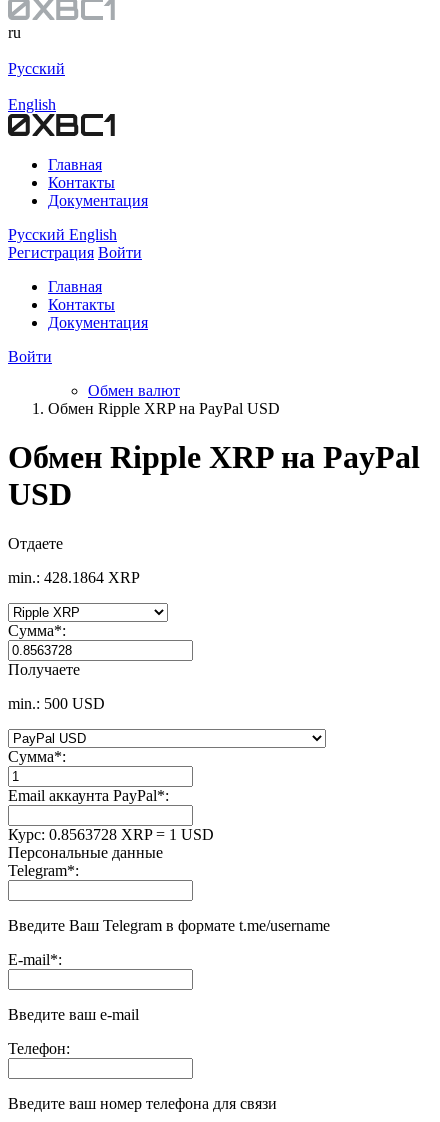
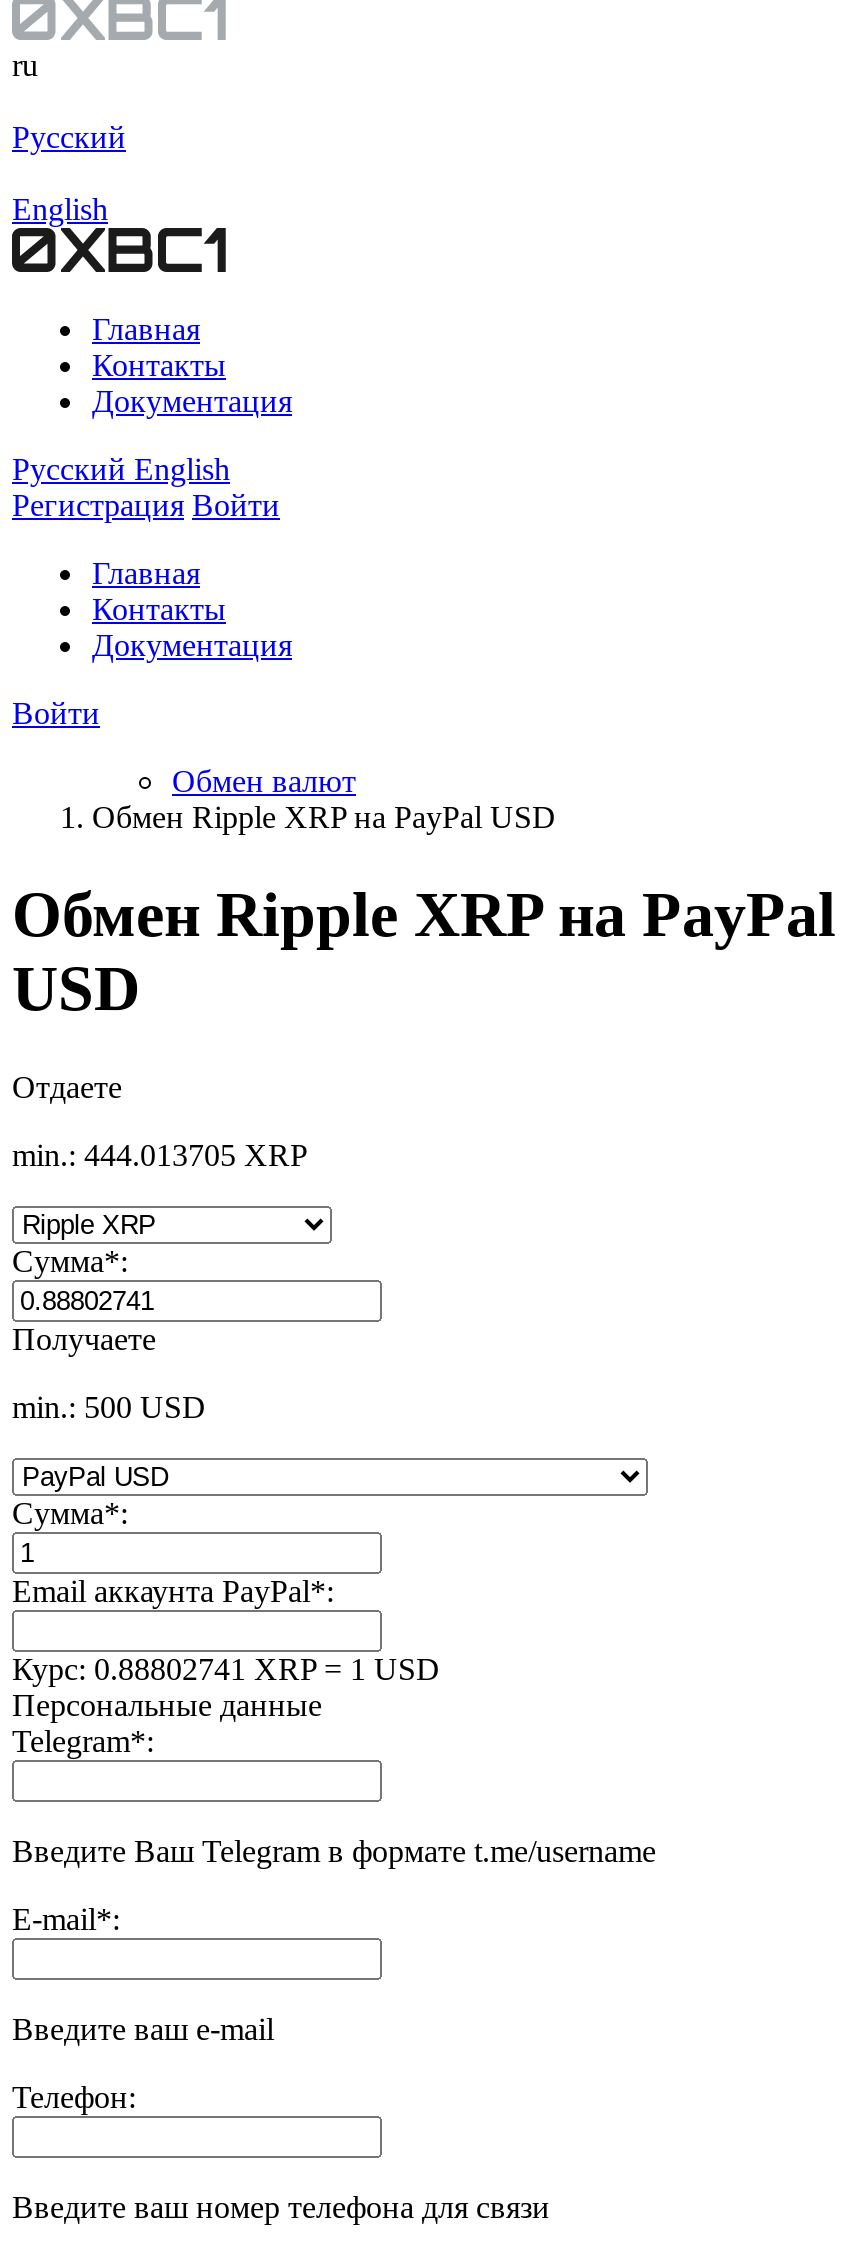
- min.: 428.1864 XRP
+ min.: 444.013705 XRP

- Курс:0.8563728 XRP = 1 USD
+ Курс:0.88802741 XRP = 1 USD
